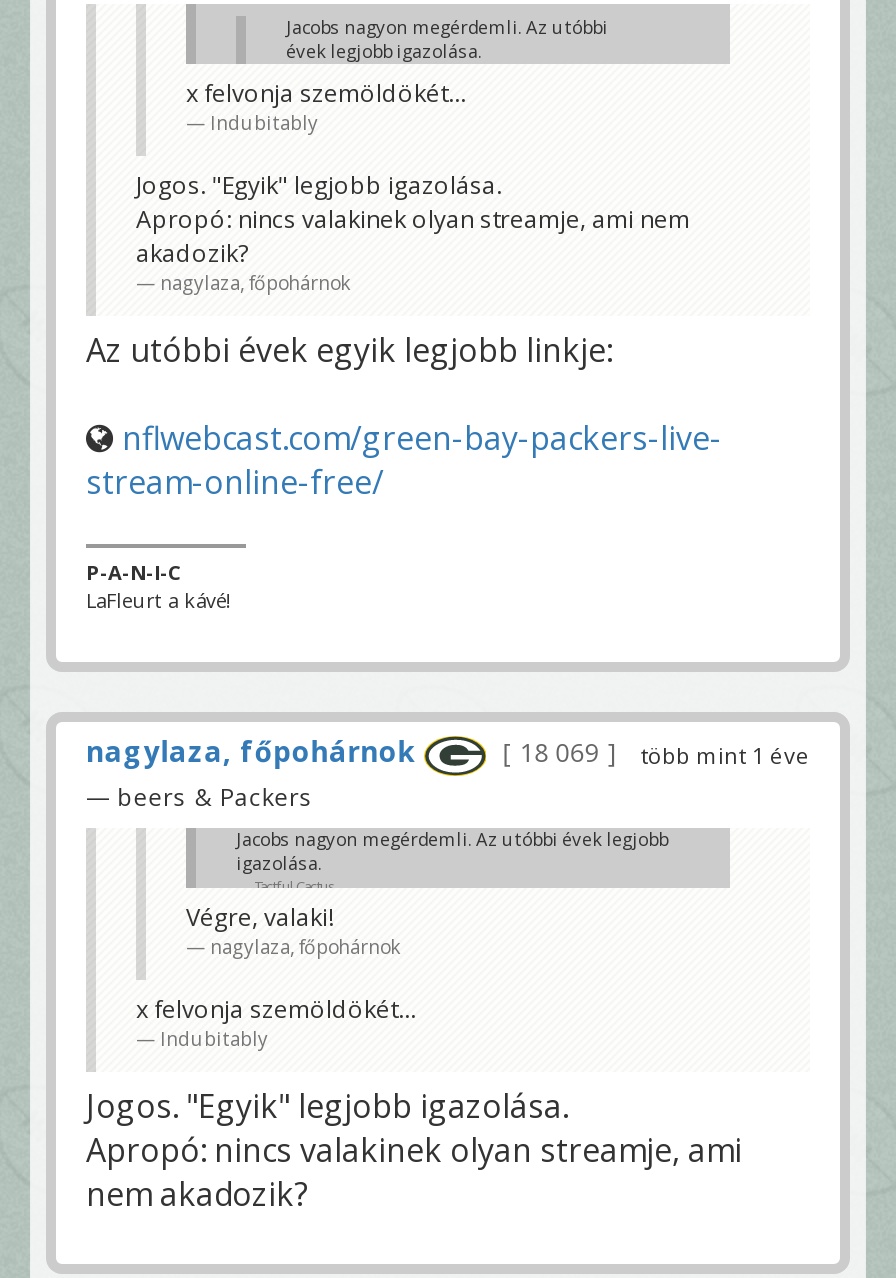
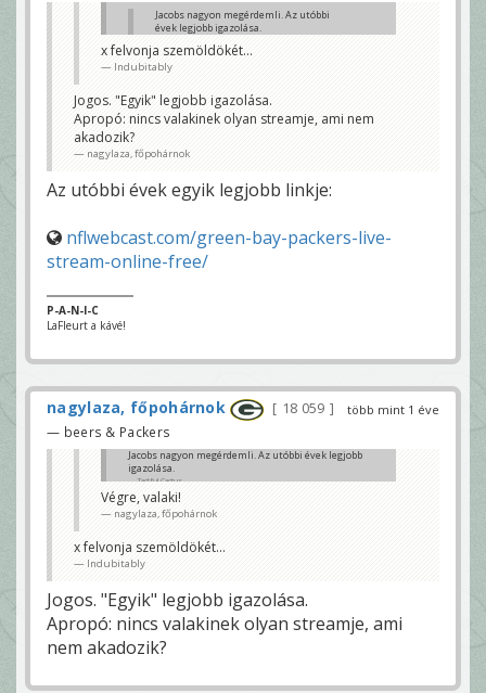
- 18 069 több mint 1 éve
+ 18 059 több mint 1 éve
